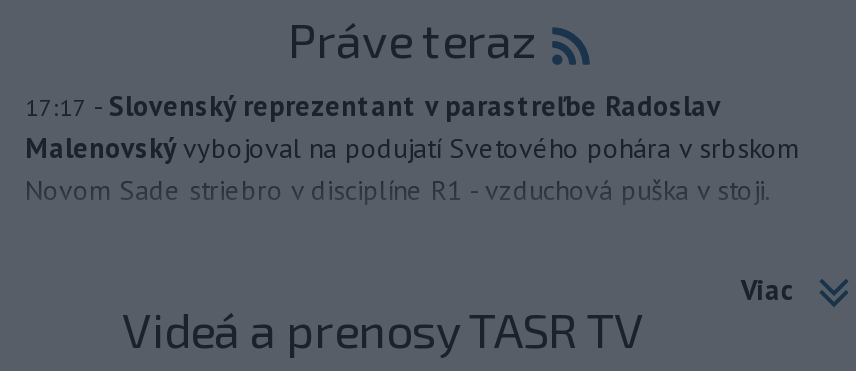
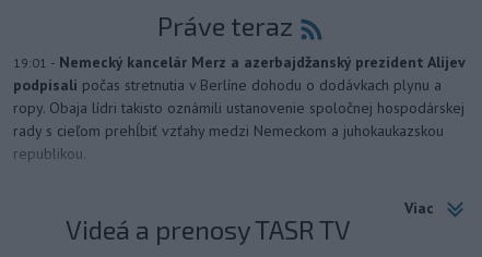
- 17:17 - Slovenský reprezentant v parastreľbe Radoslav
- Malenovskývybojoval na podujatí Svetového pohára v srbskom
- Novom Sade striebro v disciplíne R1 - vzduchová puška v stoji.
+ 19:01 - Nemecký kancelár Merz a azerbajdžanský prezident Alijev
+ podpísali počas stretnutia v Berlíne dohodu o dodávkach plynu a
+ ropy. Obaja lídri takisto oznámili ustanovenie spoločnej hospodárskej
+ rady s cieľom prehĺbiť vzťahy medzi Nemeckom a juhokaukazskou
+ republikou.
